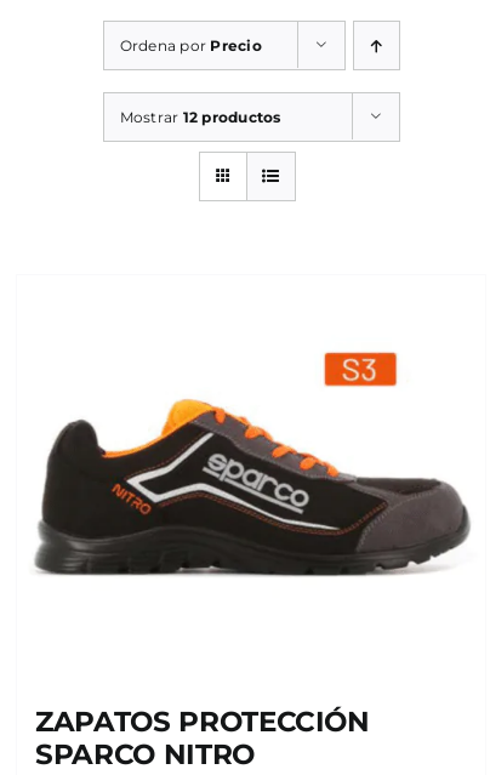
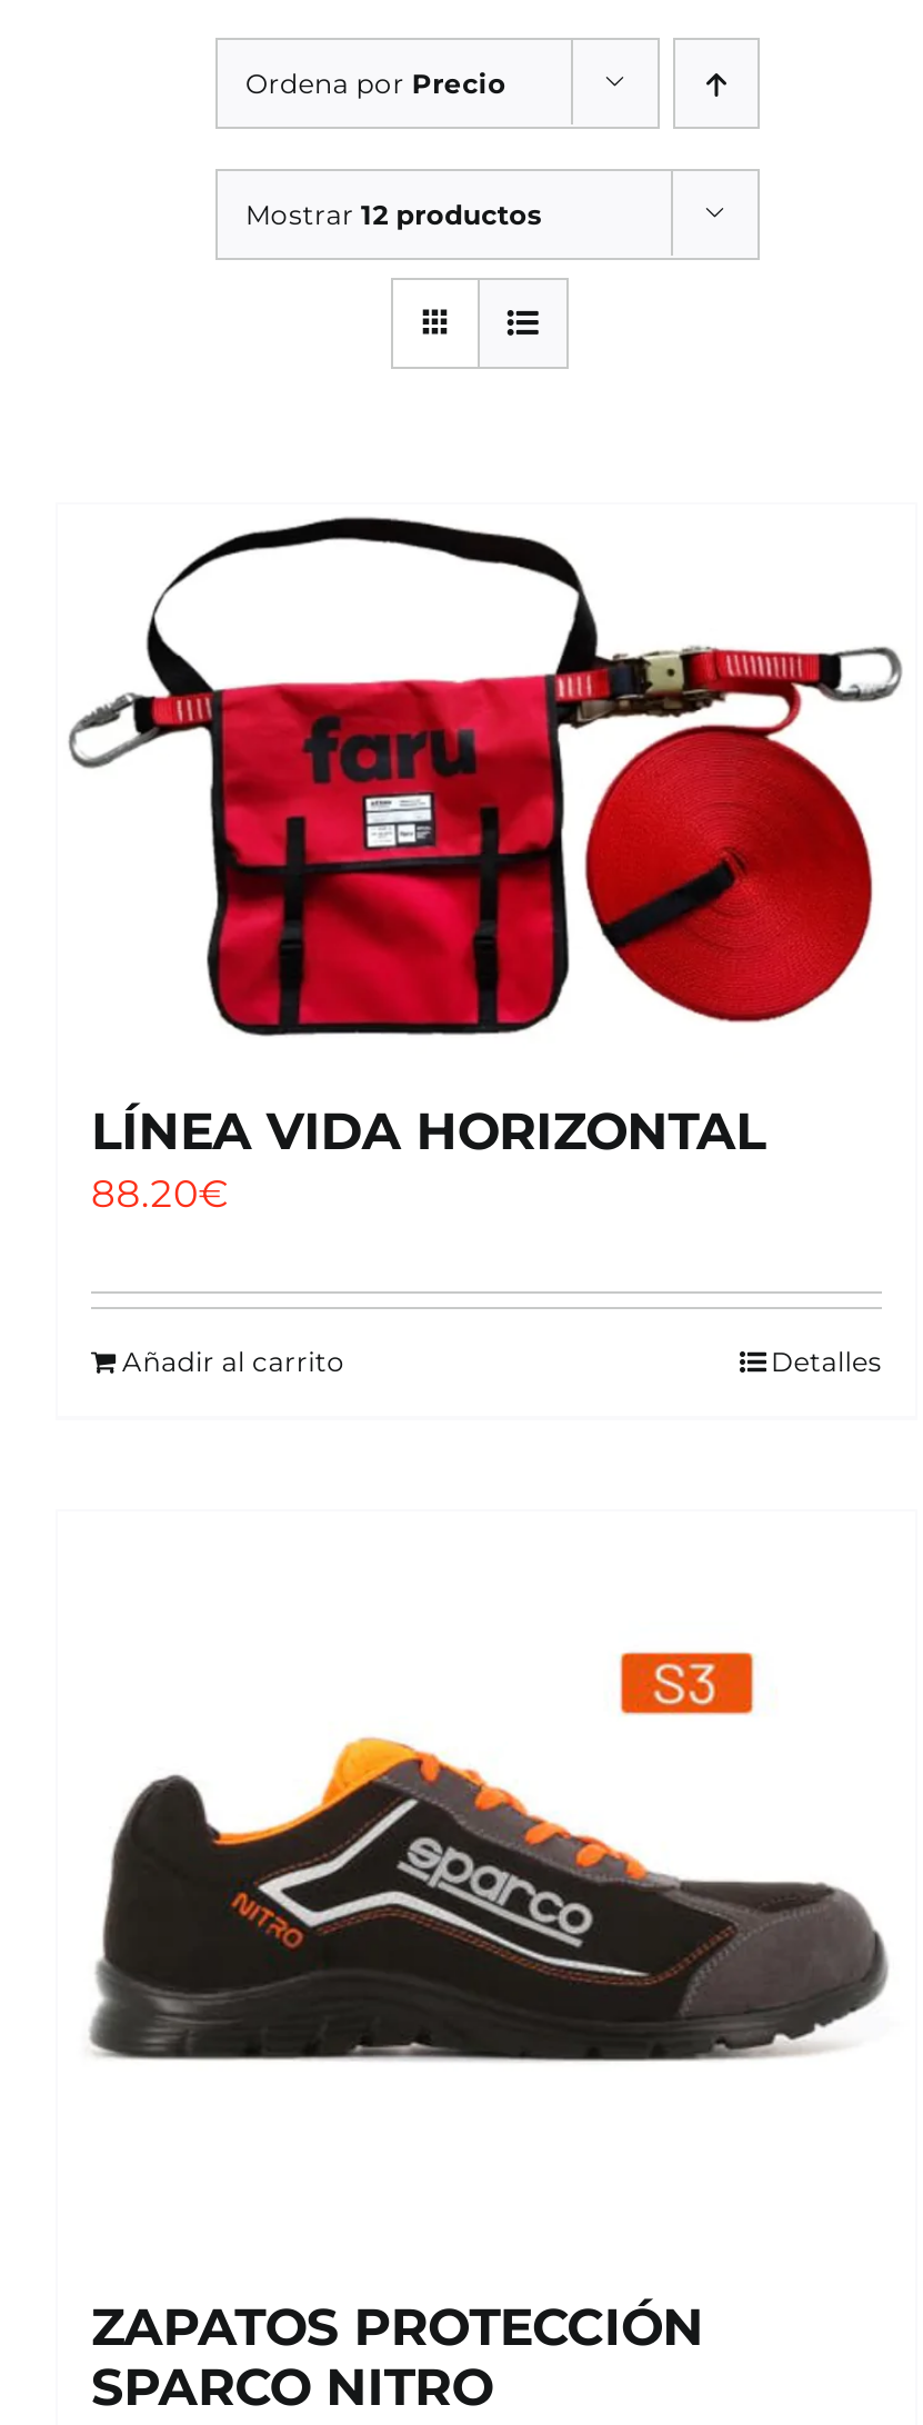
+ [image]
+ LÍNEA VIDA HORIZONTAL
+ 88.20€

+ Añadir al carrito
+ Detalles
